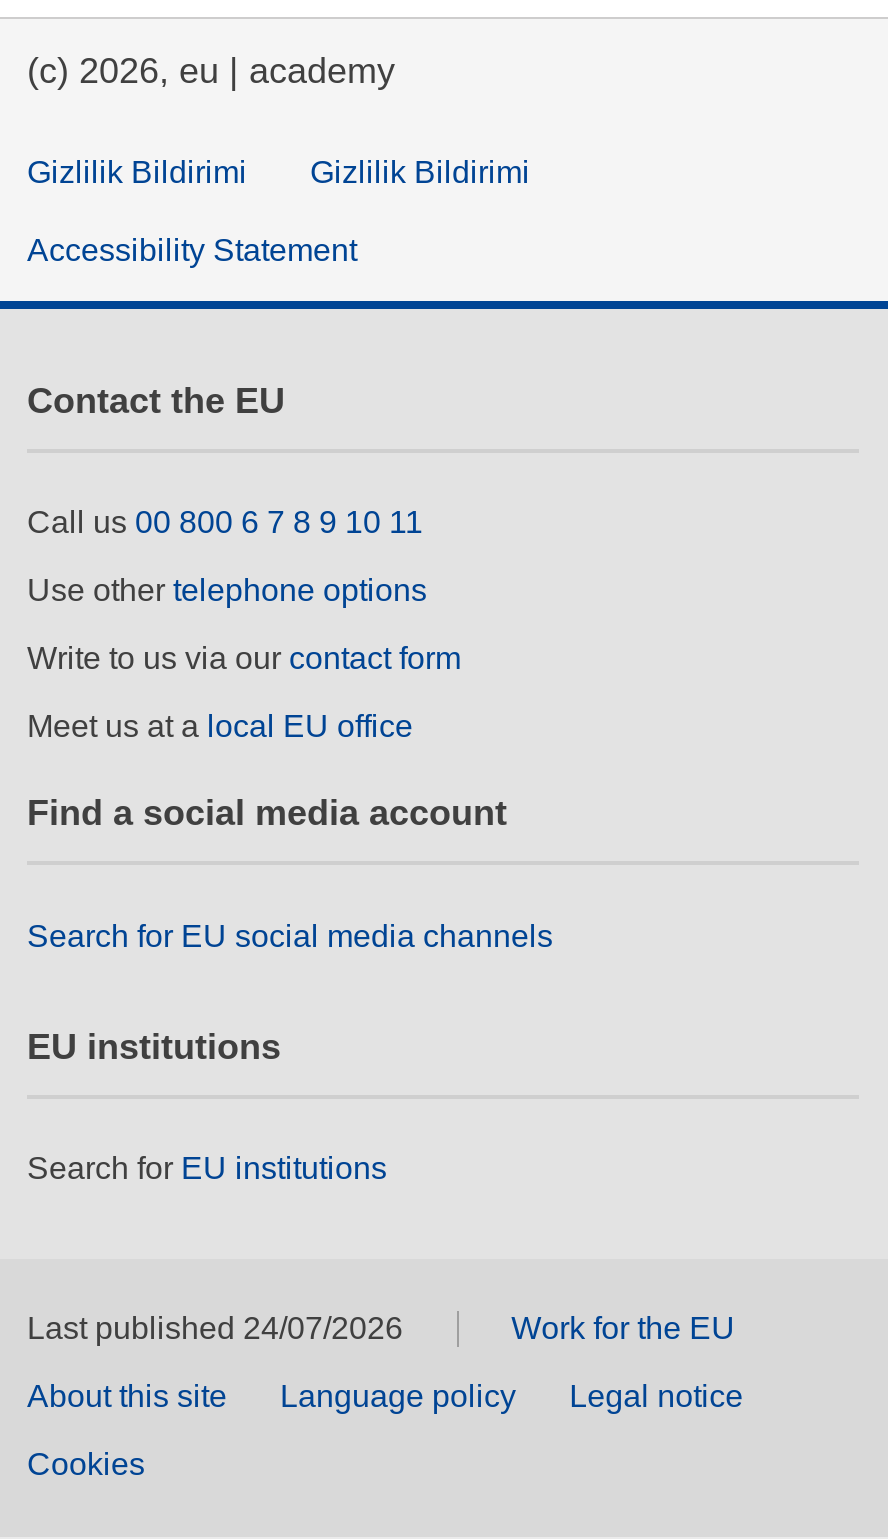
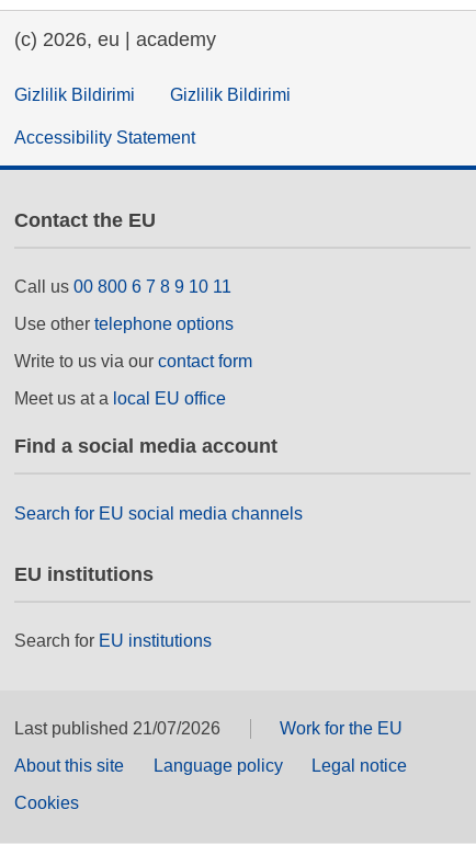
- Last published 24/07/2026
+ Last published 21/07/2026
